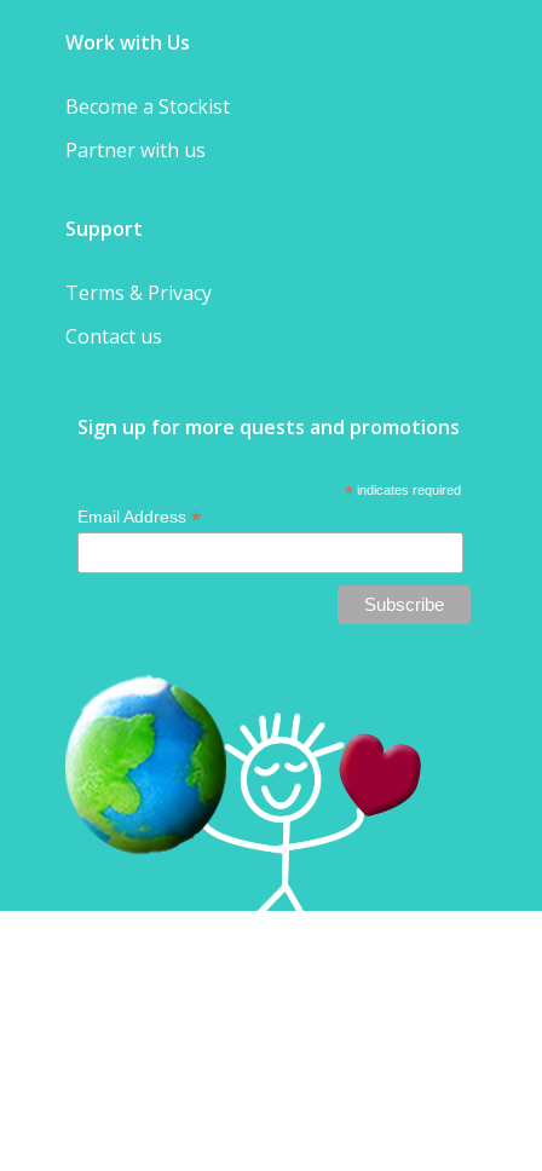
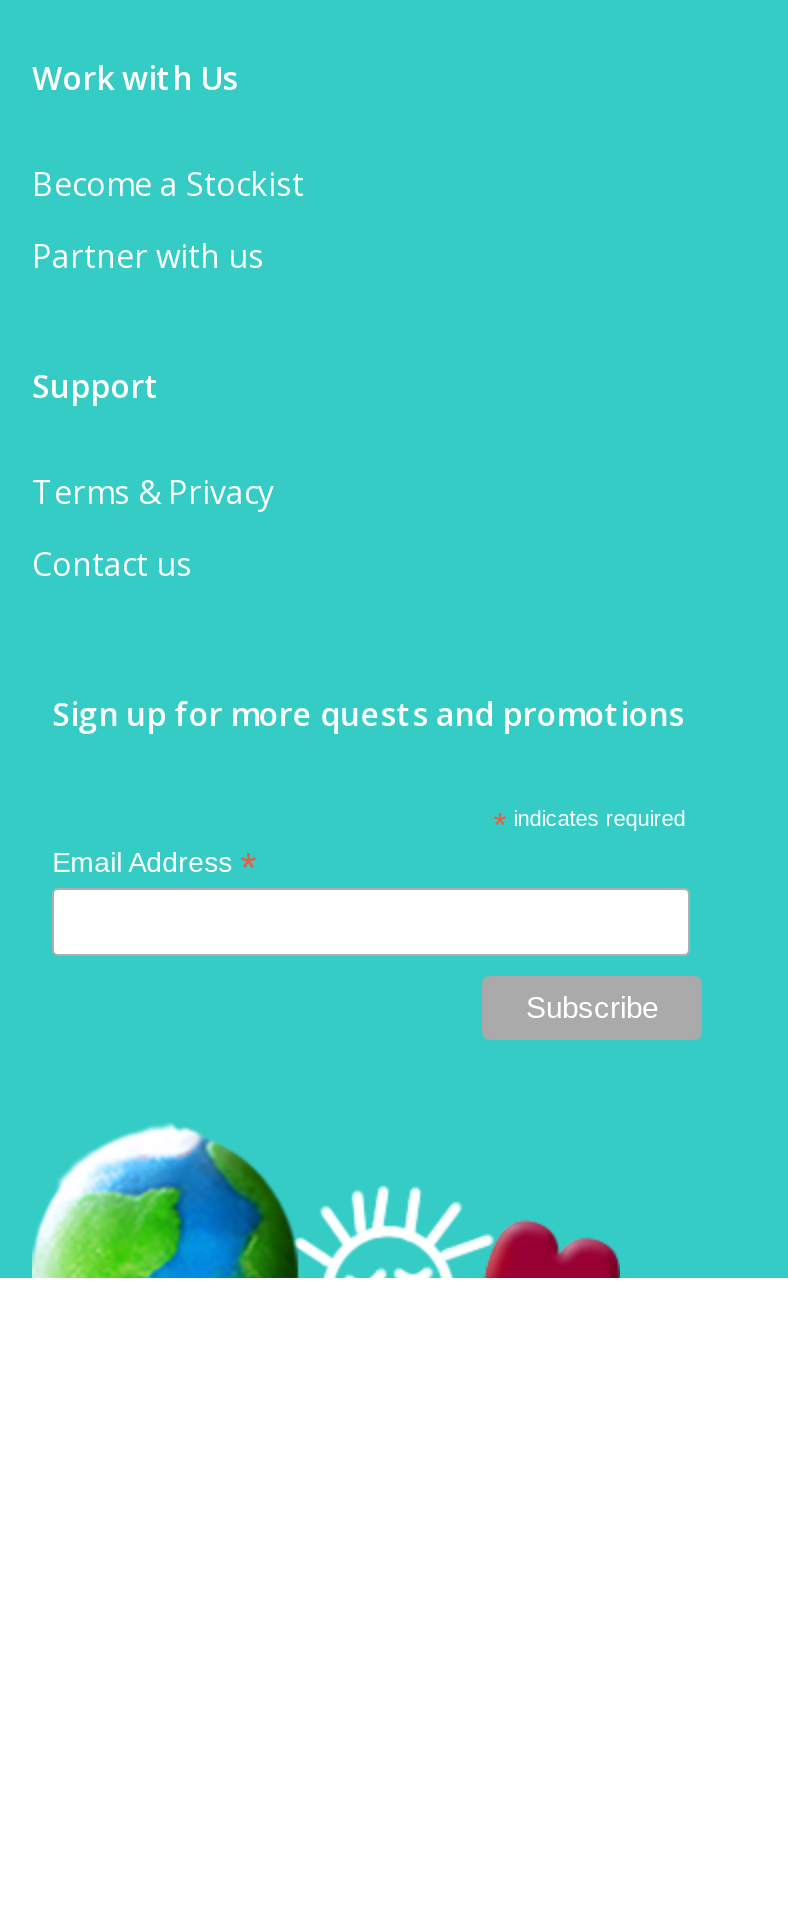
- [image]
